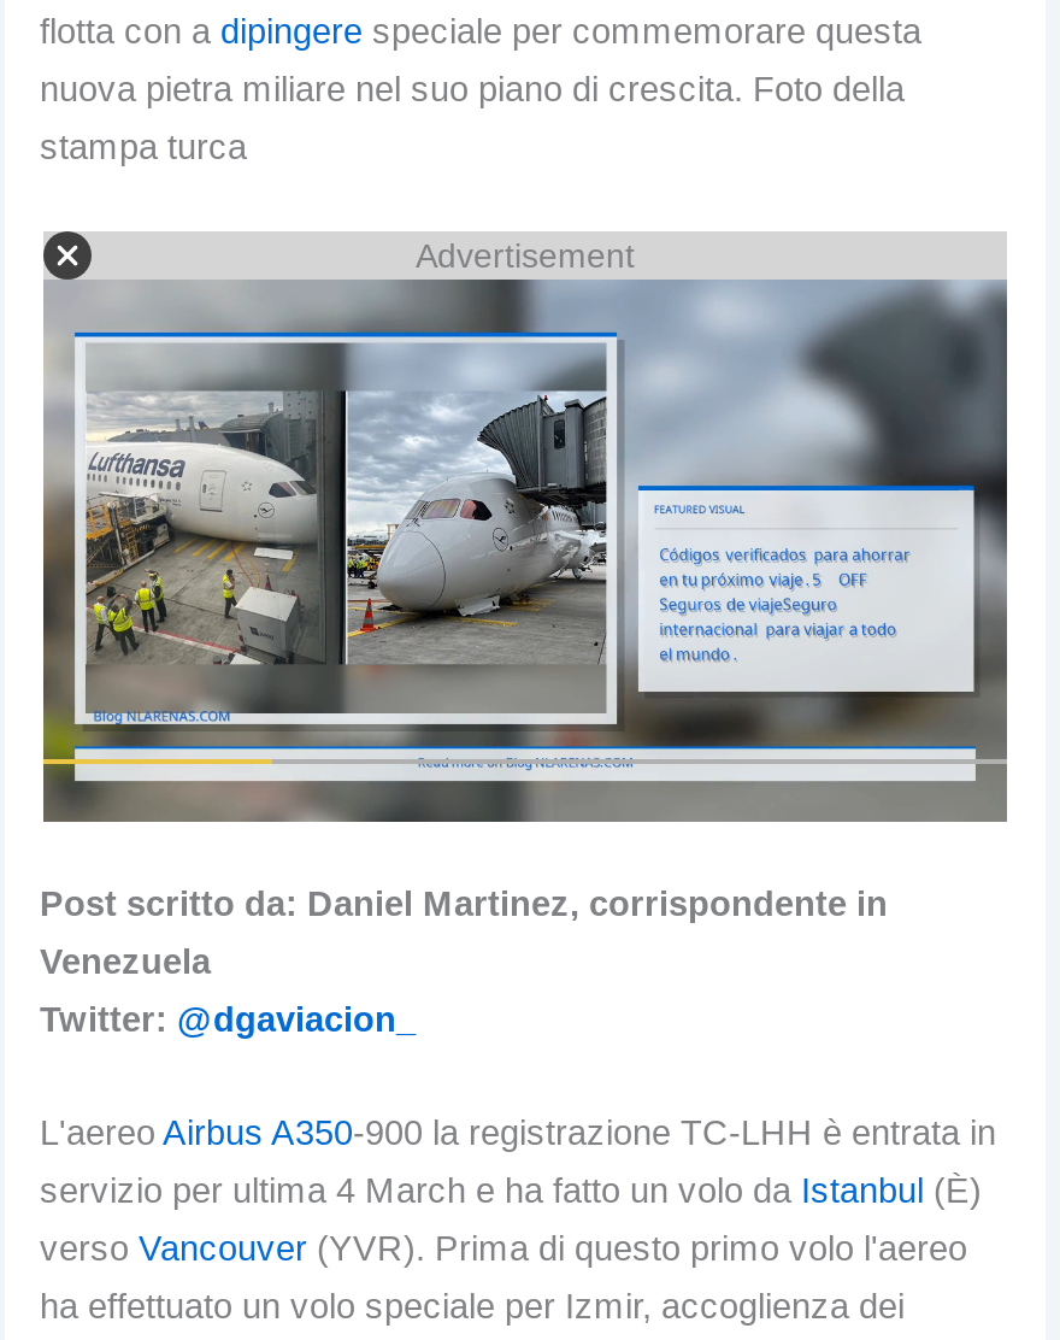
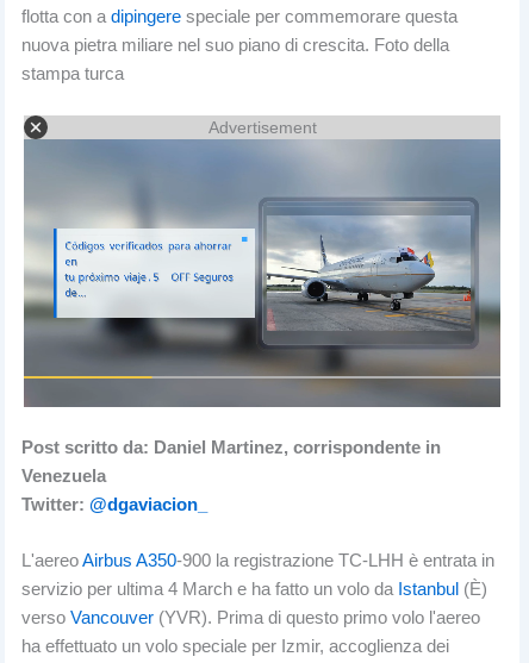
- [image]
+ [image]
